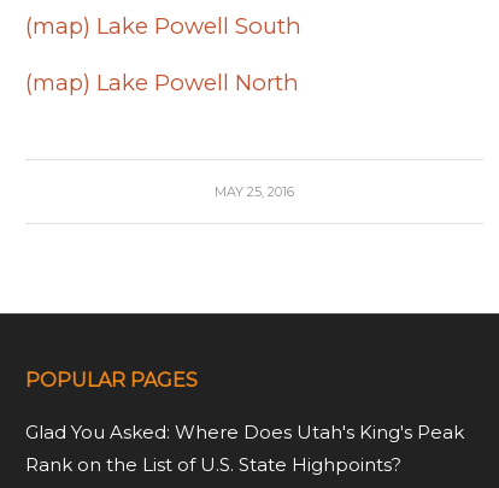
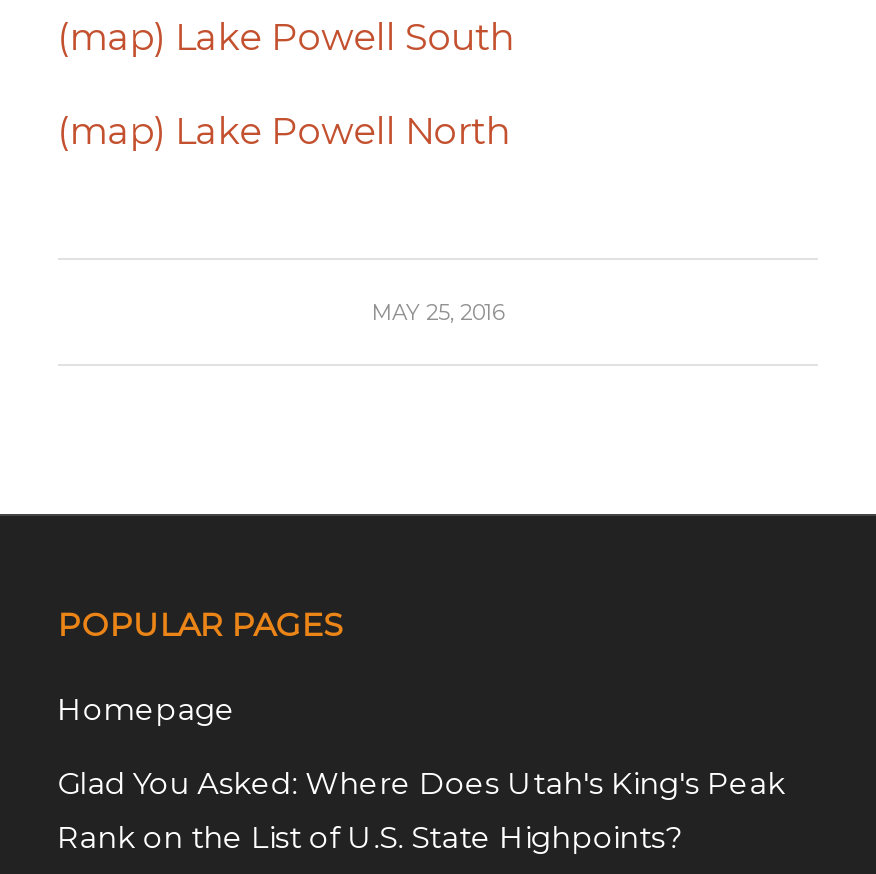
+ Homepage
